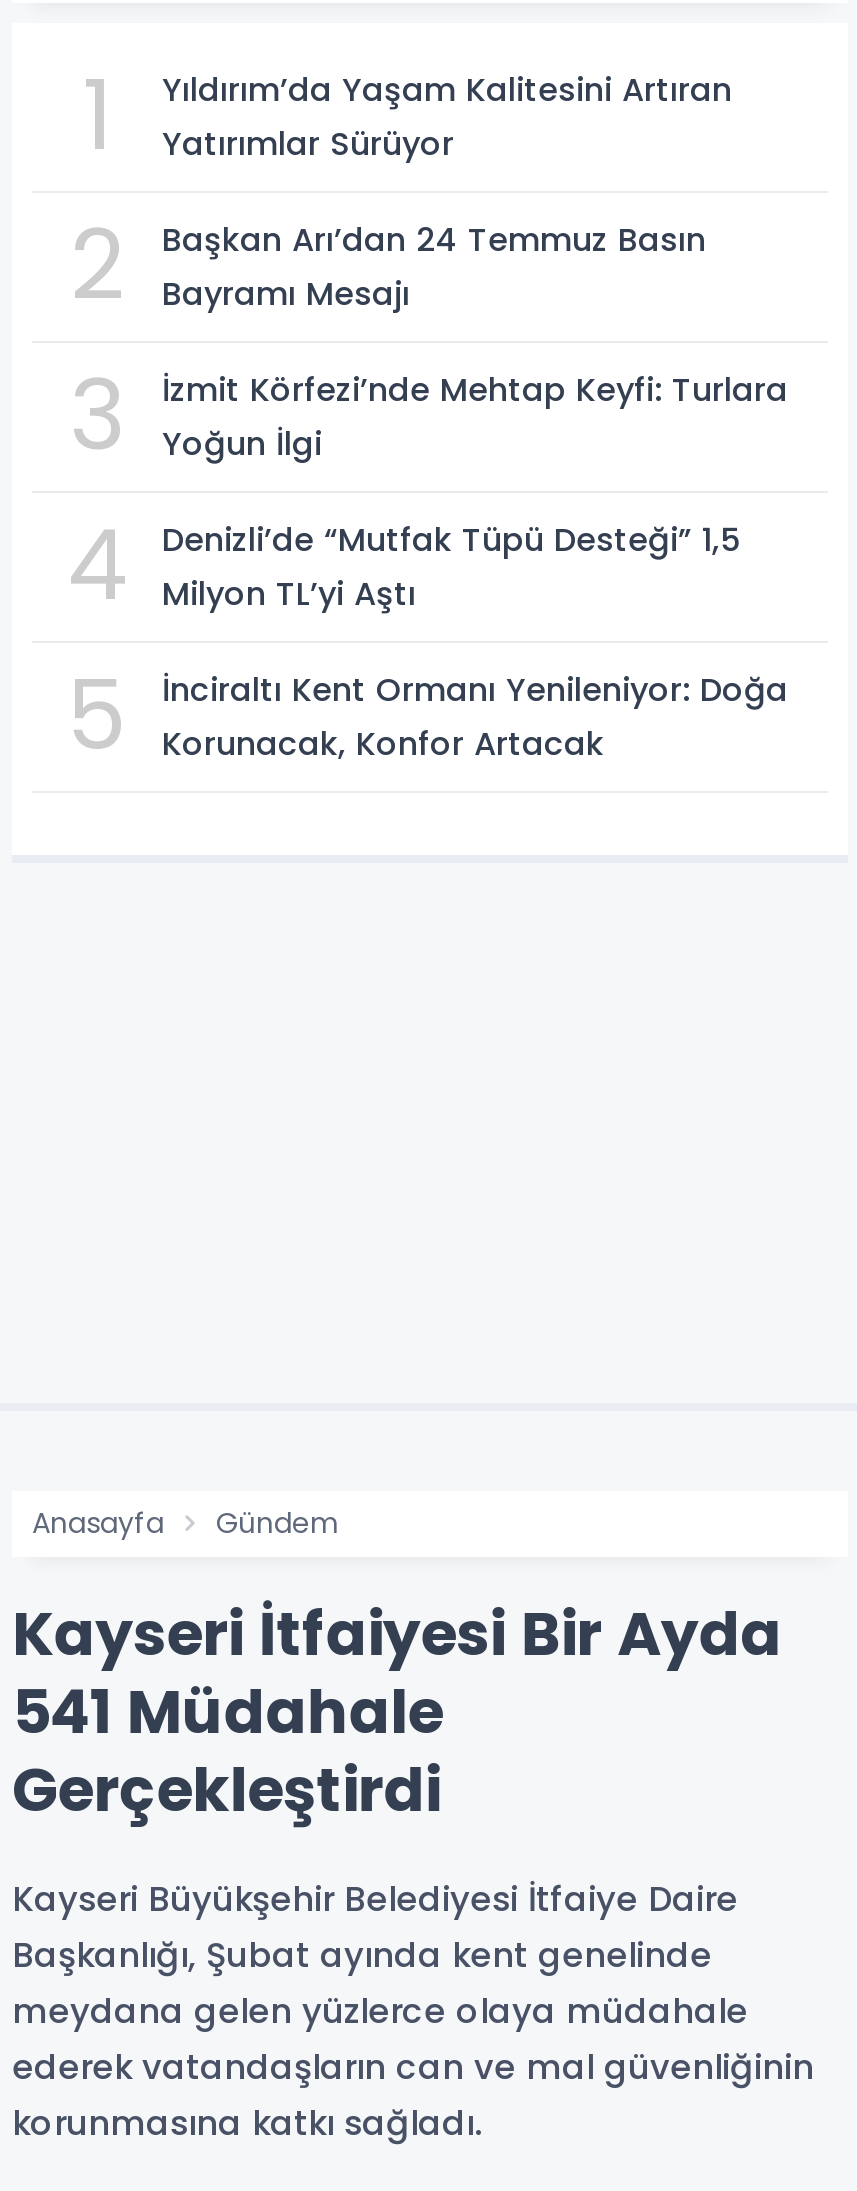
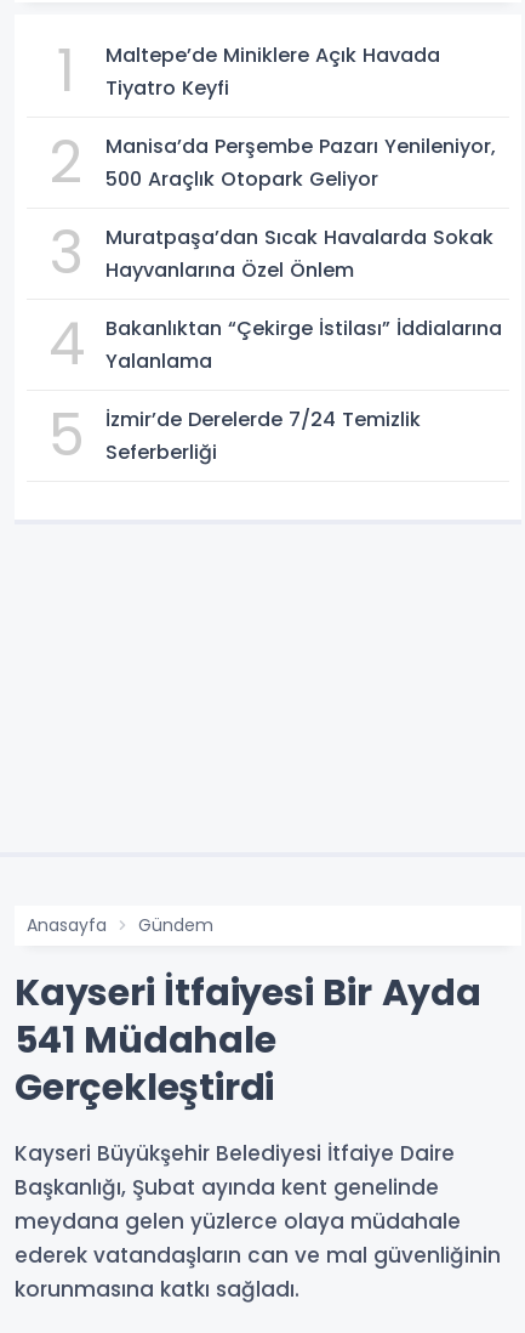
- Yıldırım’da Yaşam Kalitesini Artıran
- Yatırımlar Sürüyor
+ Maltepe’de Miniklere Açık Havada
+ Tiyatro Keyfi

- Başkan Arı’dan 24 Temmuz Basın
- Bayramı Mesajı
+ Manisa’da Perşembe Pazarı Yenileniyor,
+ 500 Araçlık Otopark Geliyor

- İzmit Körfezi’nde Mehtap Keyfi: Turlara
- Yoğun İlgi
+ Muratpaşa’dan Sıcak Havalarda Sokak
+ Hayvanlarına Özel Önlem

- Denizli’de “Mutfak Tüpü Desteği” 1,5
- Milyon TL’yi Aştı
+ Bakanlıktan “Çekirge İstilası” İddialarına
+ Yalanlama

- İnciraltı Kent Ormanı Yenileniyor: Doğa
- Korunacak, Konfor Artacak
+ İzmir’de Derelerde 7/24 Temizlik
+ Seferberliği
